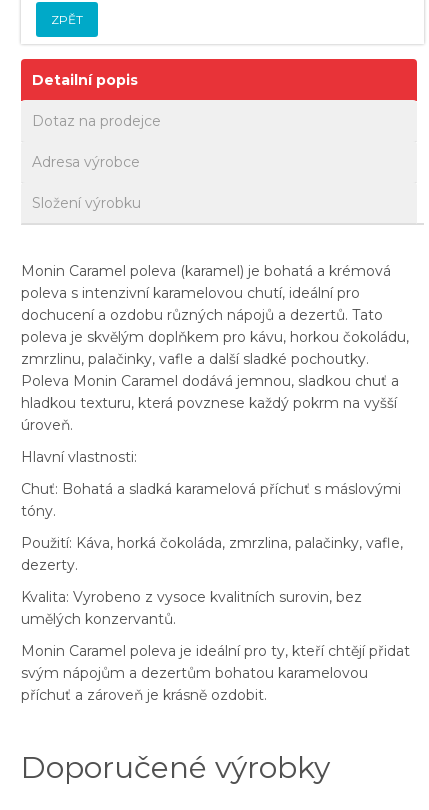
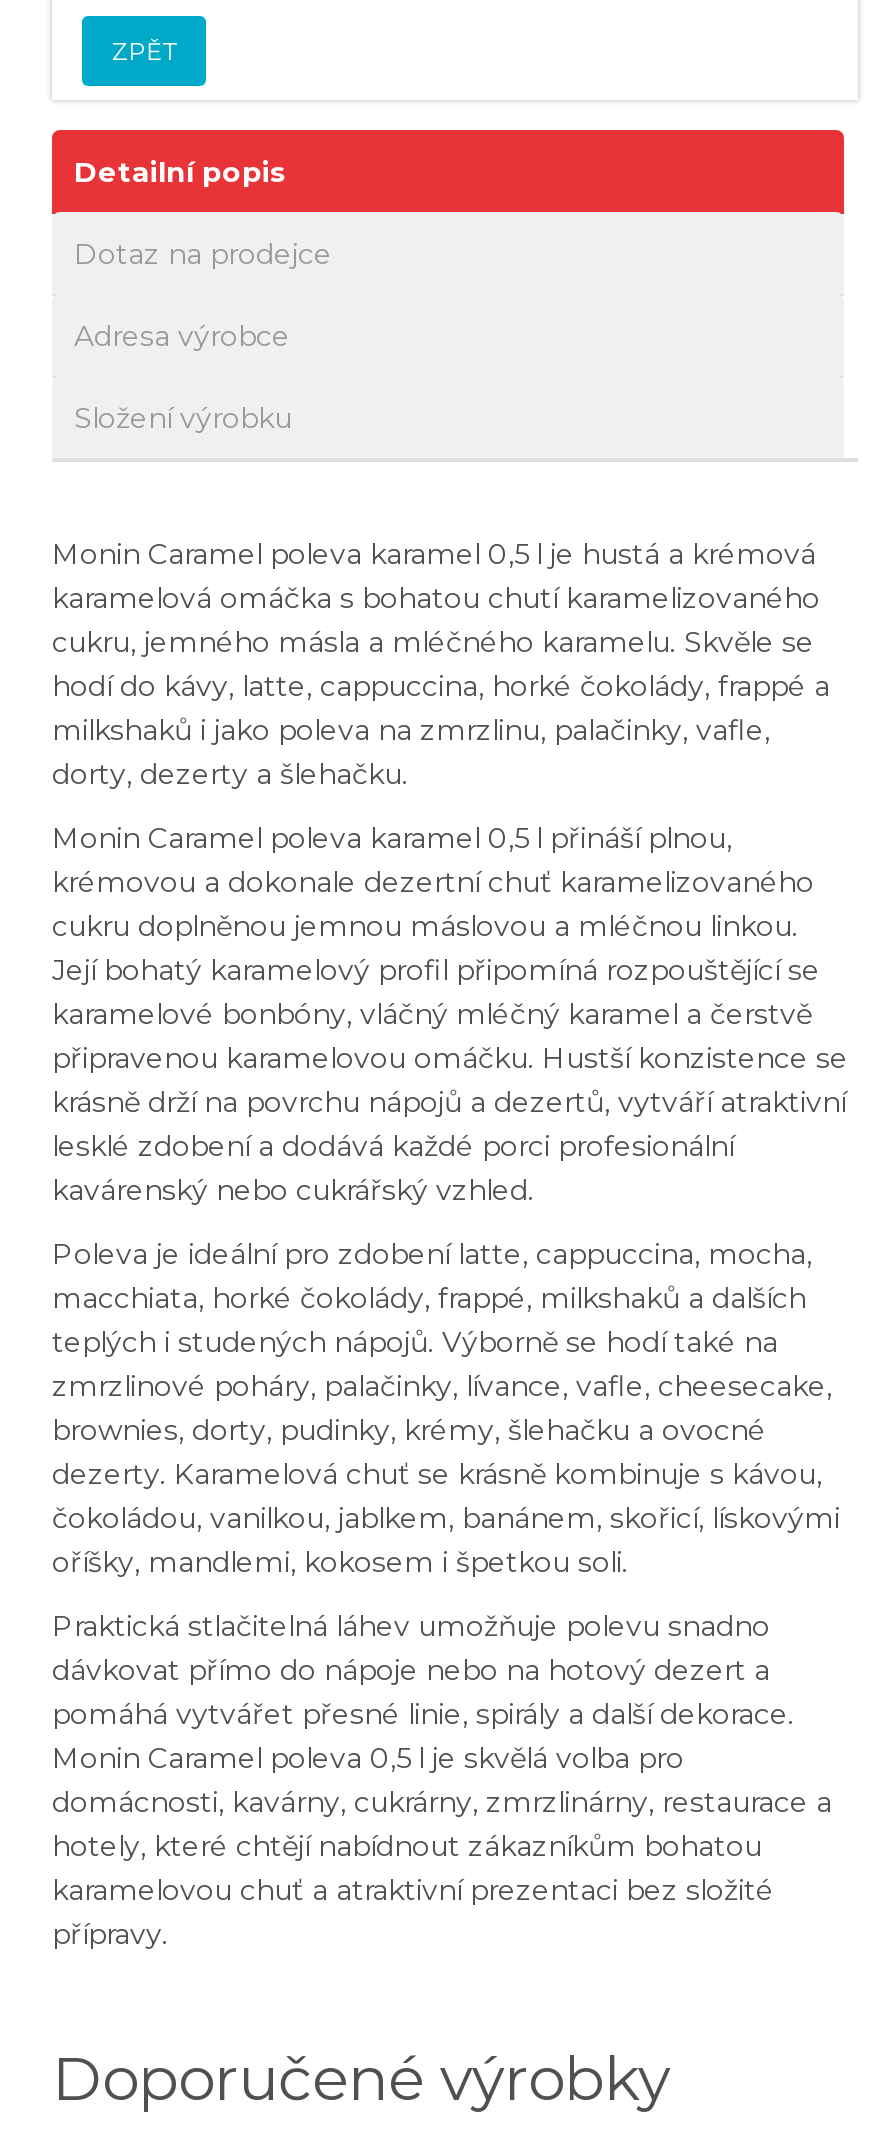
- Monin Caramel poleva (karamel) je bohatá a krémová
- poleva s intenzivní karamelovou chutí, ideální pro
- dochucení a ozdobu různých nápojů a dezertů. Tato
- poleva je skvělým doplňkem pro kávu, horkou čokoládu,
- zmrzlinu, palačinky, vafle a další sladké pochoutky.
- Poleva Monin Caramel dodává jemnou, sladkou chuť a
- hladkou texturu, která povznese každý pokrm na vyšší
- úroveň.
- Hlavní vlastnosti:
- Chuť: Bohatá a sladká karamelová příchuť s máslovými
- tóny.
- Použití: Káva, horká čokoláda, zmrzlina, palačinky, vafle,
- dezerty.
- Kvalita: Vyrobeno z vysoce kvalitních surovin, bez
- umělých konzervantů.
- Monin Caramel poleva je ideální pro ty, kteří chtějí přidat
- svým nápojům a dezertům bohatou karamelovou
- příchuť a zároveň je krásně ozdobit.
+ Monin Caramel poleva karamel 0,5 l je hustá a krémová
+ karamelová omáčka s bohatou chutí karamelizovaného
+ cukru, jemného másla a mléčného karamelu. Skvěle se
+ hodí do kávy, latte, cappuccina, horké čokolády, frappé a
+ milkshaků i jako poleva na zmrzlinu, palačinky, vafle,
+ dorty, dezerty a šlehačku.
+ Monin Caramel poleva karamel 0,5 l přináší plnou,
+ krémovou a dokonale dezertní chuť karamelizovaného
+ cukru doplněnou jemnou máslovou a mléčnou linkou.
+ Její bohatý karamelový profil připomíná rozpouštějící se
+ karamelové bonbóny, vláčný mléčný karamel a čerstvě
+ připravenou karamelovou omáčku. Hustší konzistence se
+ krásně drží na povrchu nápojů a dezertů, vytváří atraktivní
+ lesklé zdobení a dodává každé porci profesionální
+ kavárenský nebo cukrářský vzhled.
+ Poleva je ideální pro zdobení latte, cappuccina, mocha,
+ macchiata, horké čokolády, frappé, milkshaků a dalších
+ teplých i studených nápojů. Výborně se hodí také na
+ zmrzlinové poháry, palačinky, lívance, vafle, cheesecake,
+ brownies, dorty, pudinky, krémy, šlehačku a ovocné
+ dezerty. Karamelová chuť se krásně kombinuje s kávou,
+ čokoládou, vanilkou, jablkem, banánem, skořicí, lískovými
+ oříšky, mandlemi, kokosem i špetkou soli.
+ Praktická stlačitelná láhev umožňuje polevu snadno
+ dávkovat přímo do nápoje nebo na hotový dezert a
+ pomáhá vytvářet přesné linie, spirály a další dekorace.
+ Monin Caramel poleva 0,5 l je skvělá volba pro
+ domácnosti, kavárny, cukrárny, zmrzlinárny, restaurace a
+ hotely, které chtějí nabídnout zákazníkům bohatou
+ karamelovou chuť a atraktivní prezentaci bez složité
+ přípravy.
